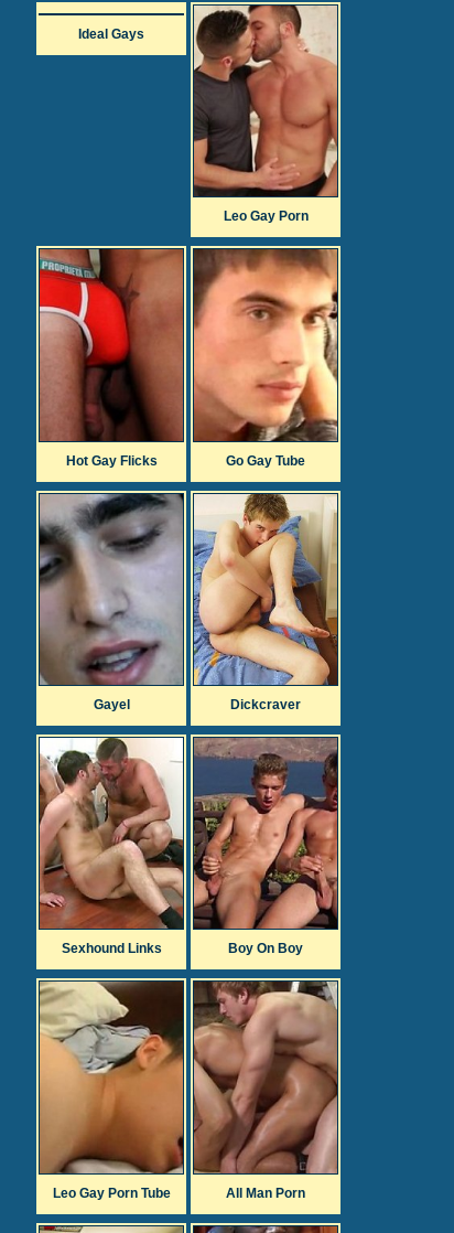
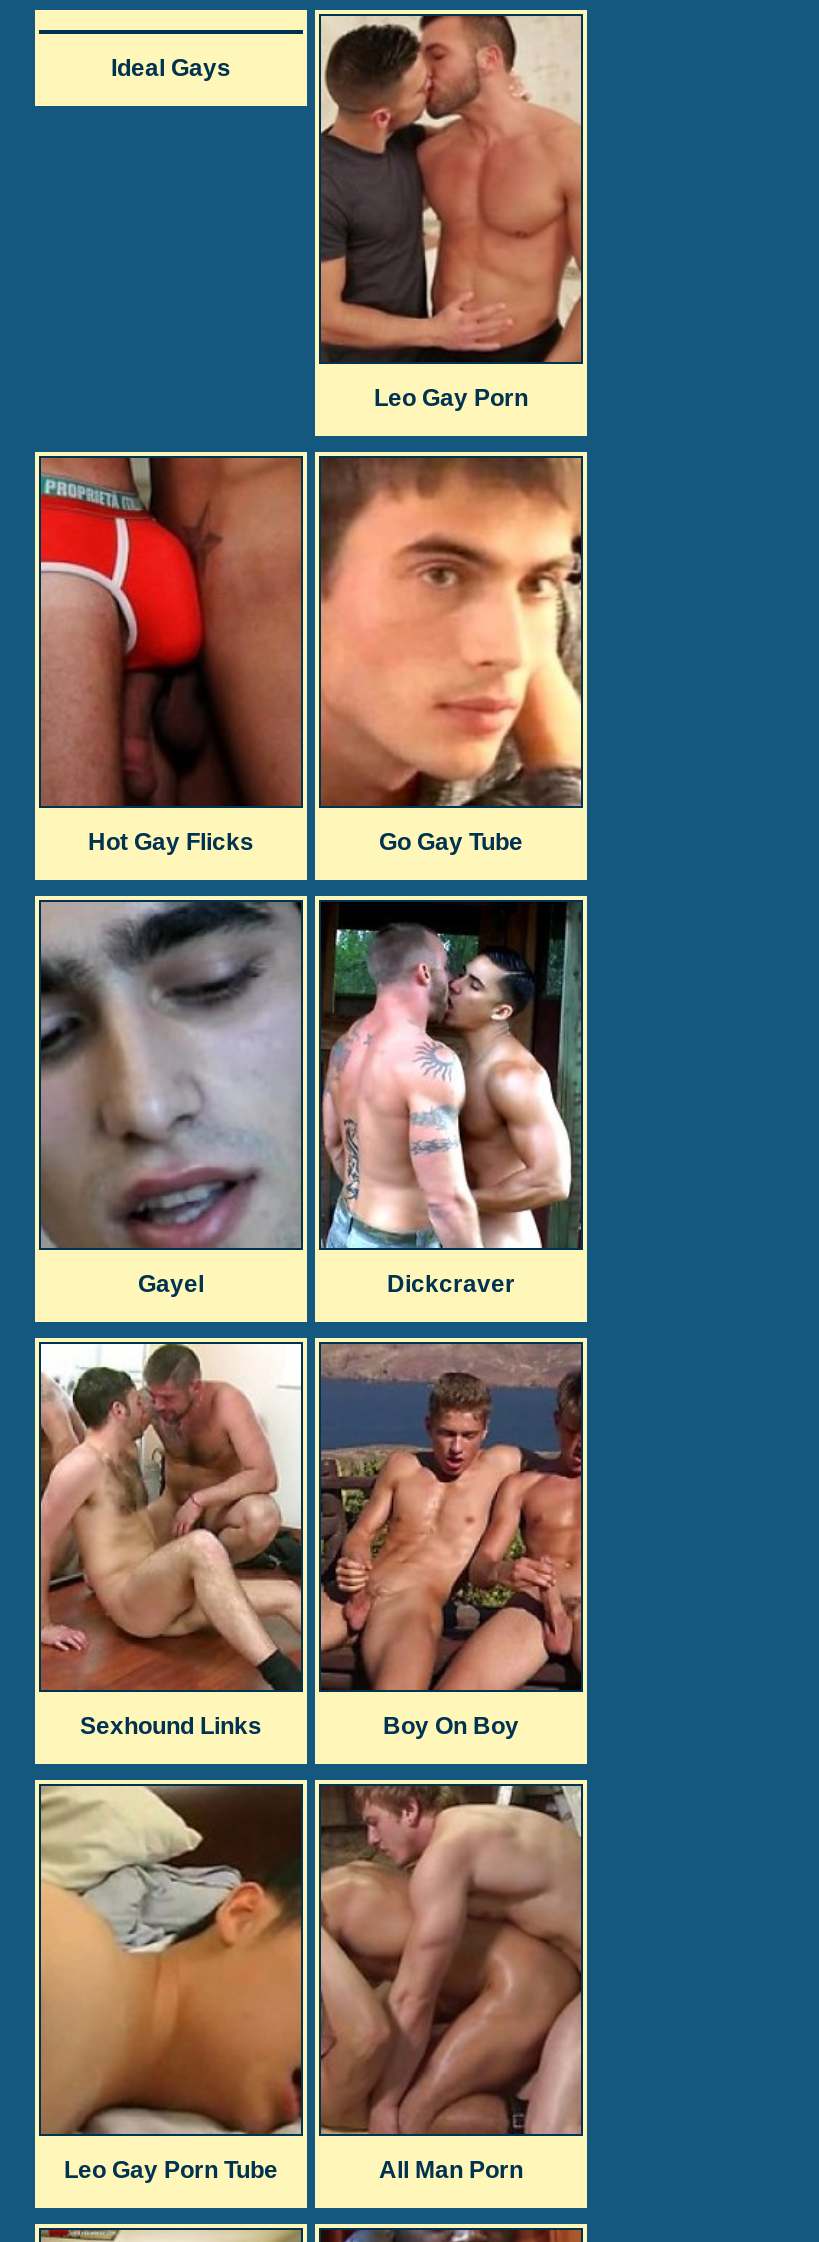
- [image]
+ [image]
